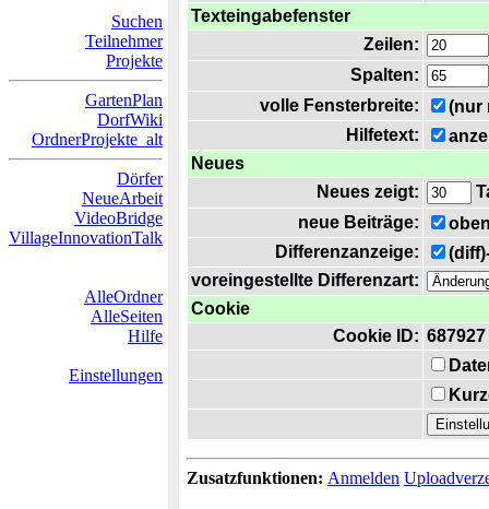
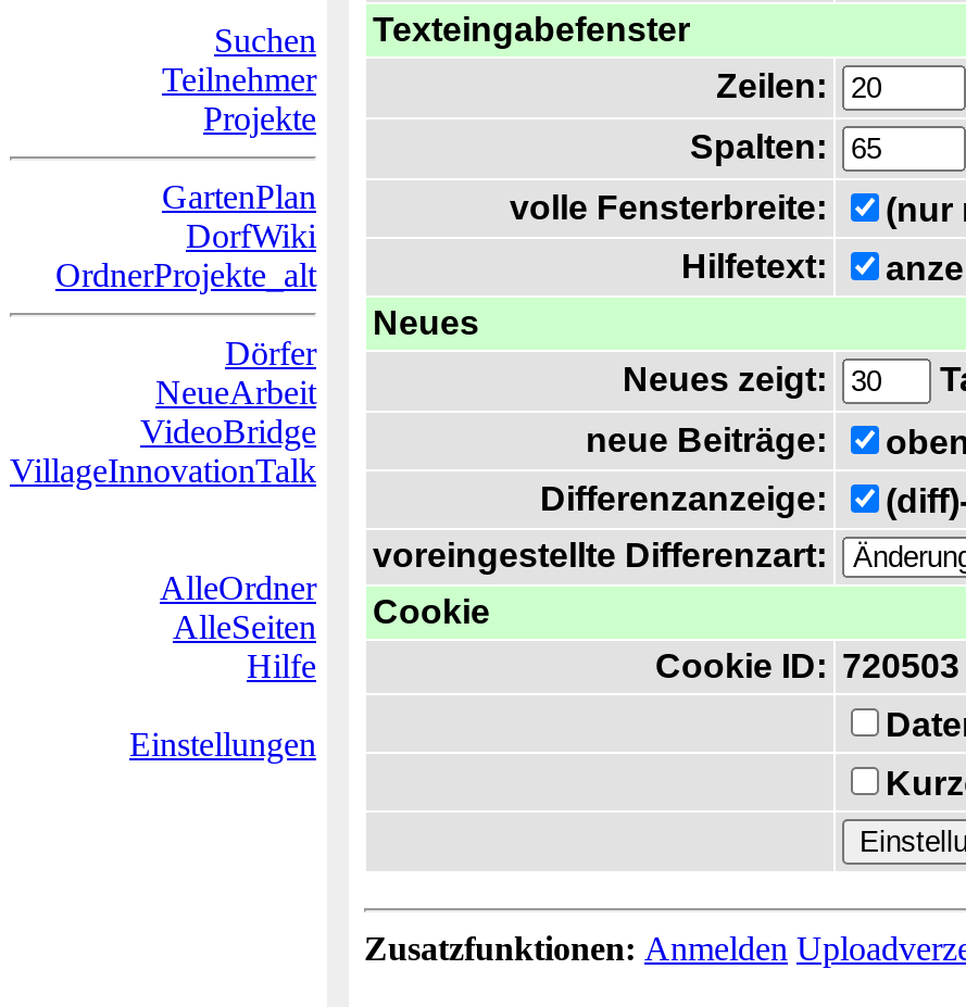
- Cookie ID: 687927
+ Cookie ID: 720503
